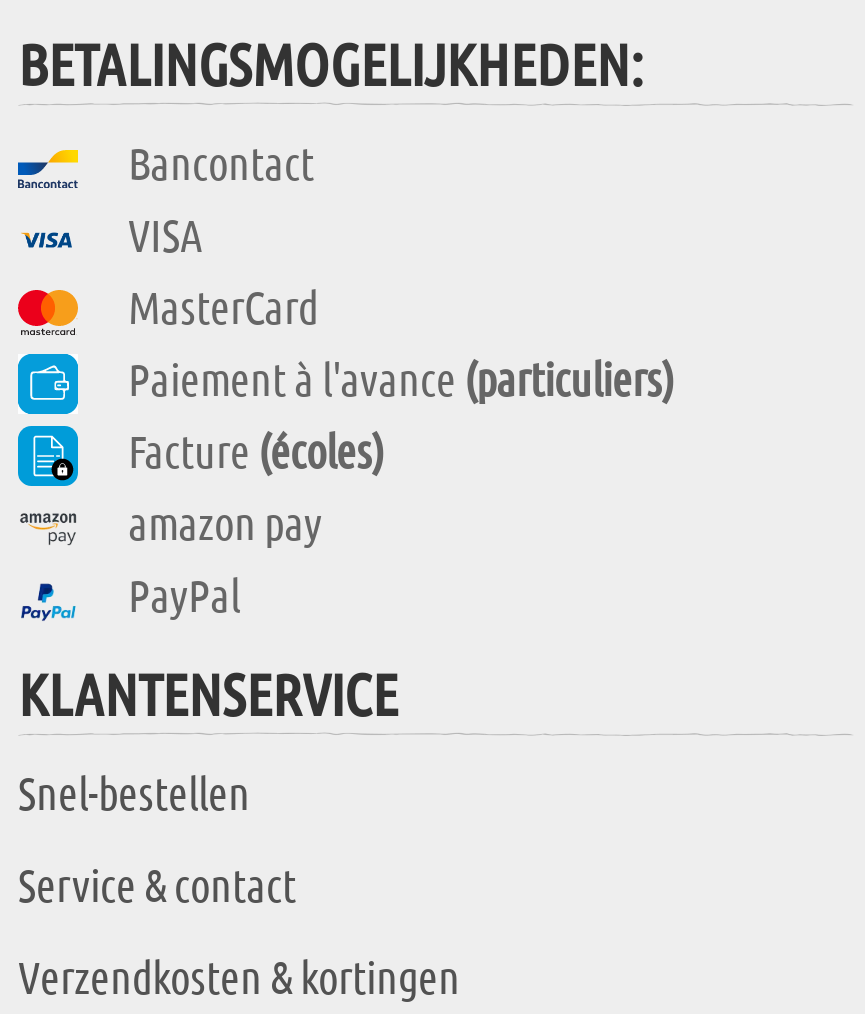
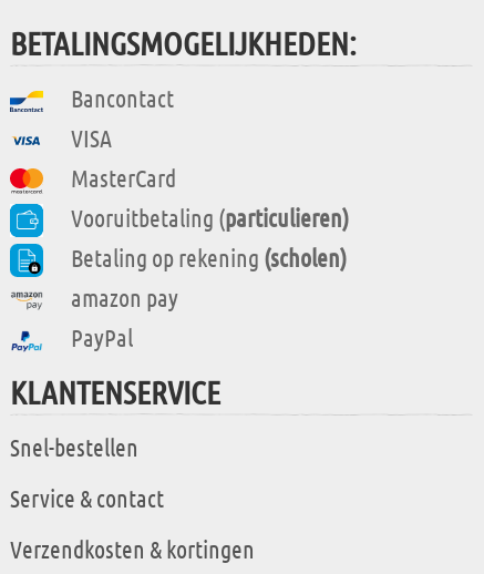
- Paiement à l'avance (particuliers)
- Facture (écoles)
+ Vooruitbetaling (particulieren)
+ Betaling op rekening (scholen)
